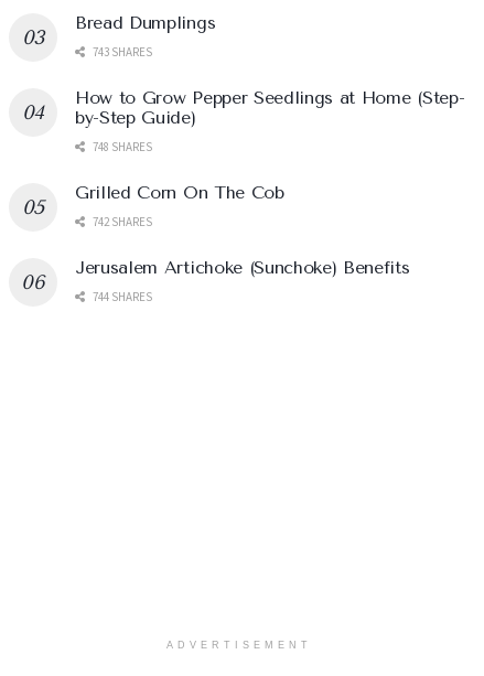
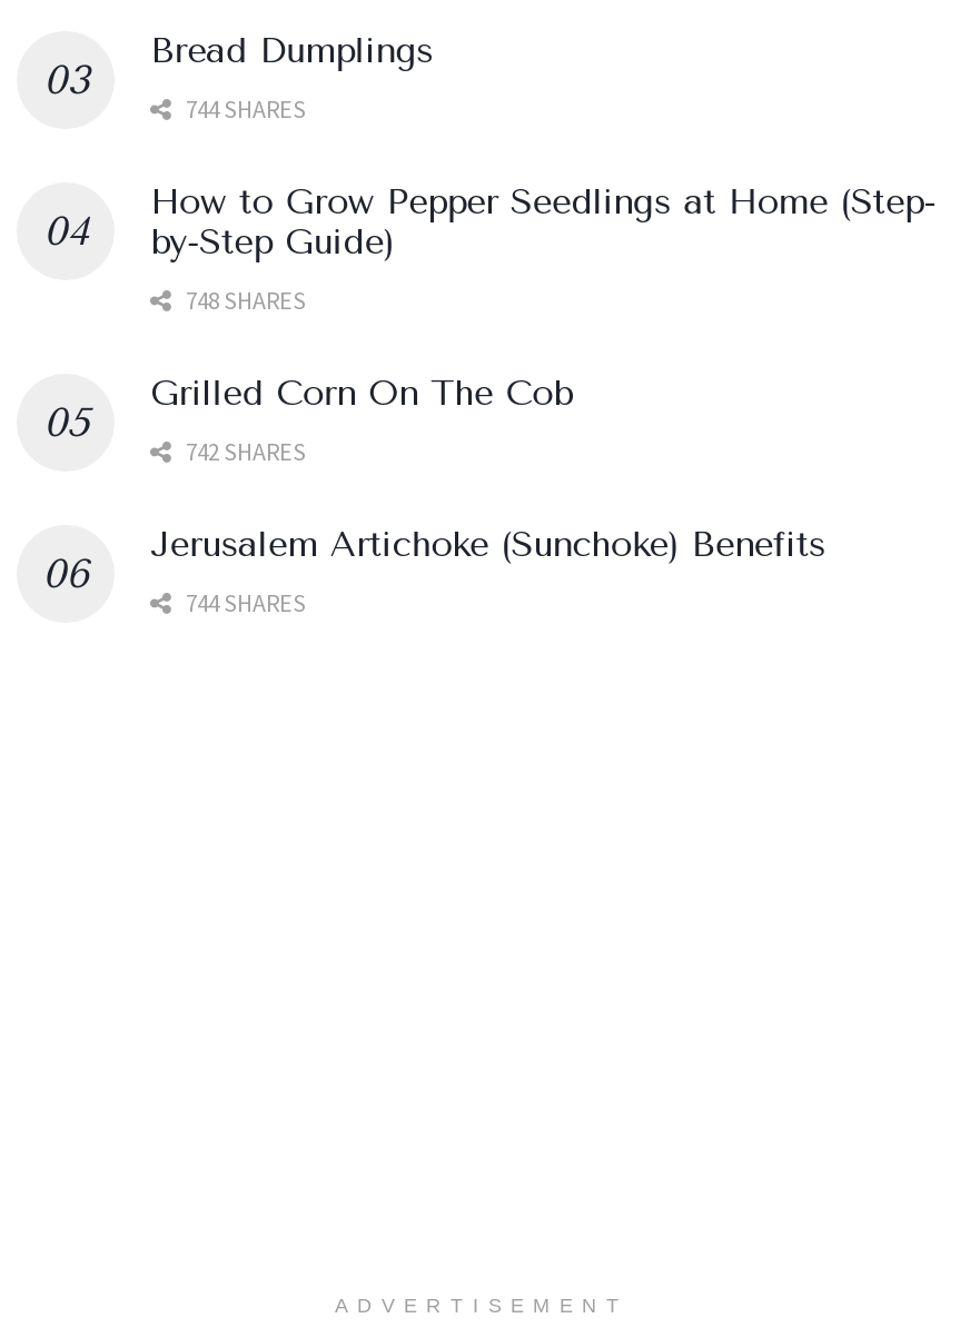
- 743 SHARES
+ 744 SHARES
